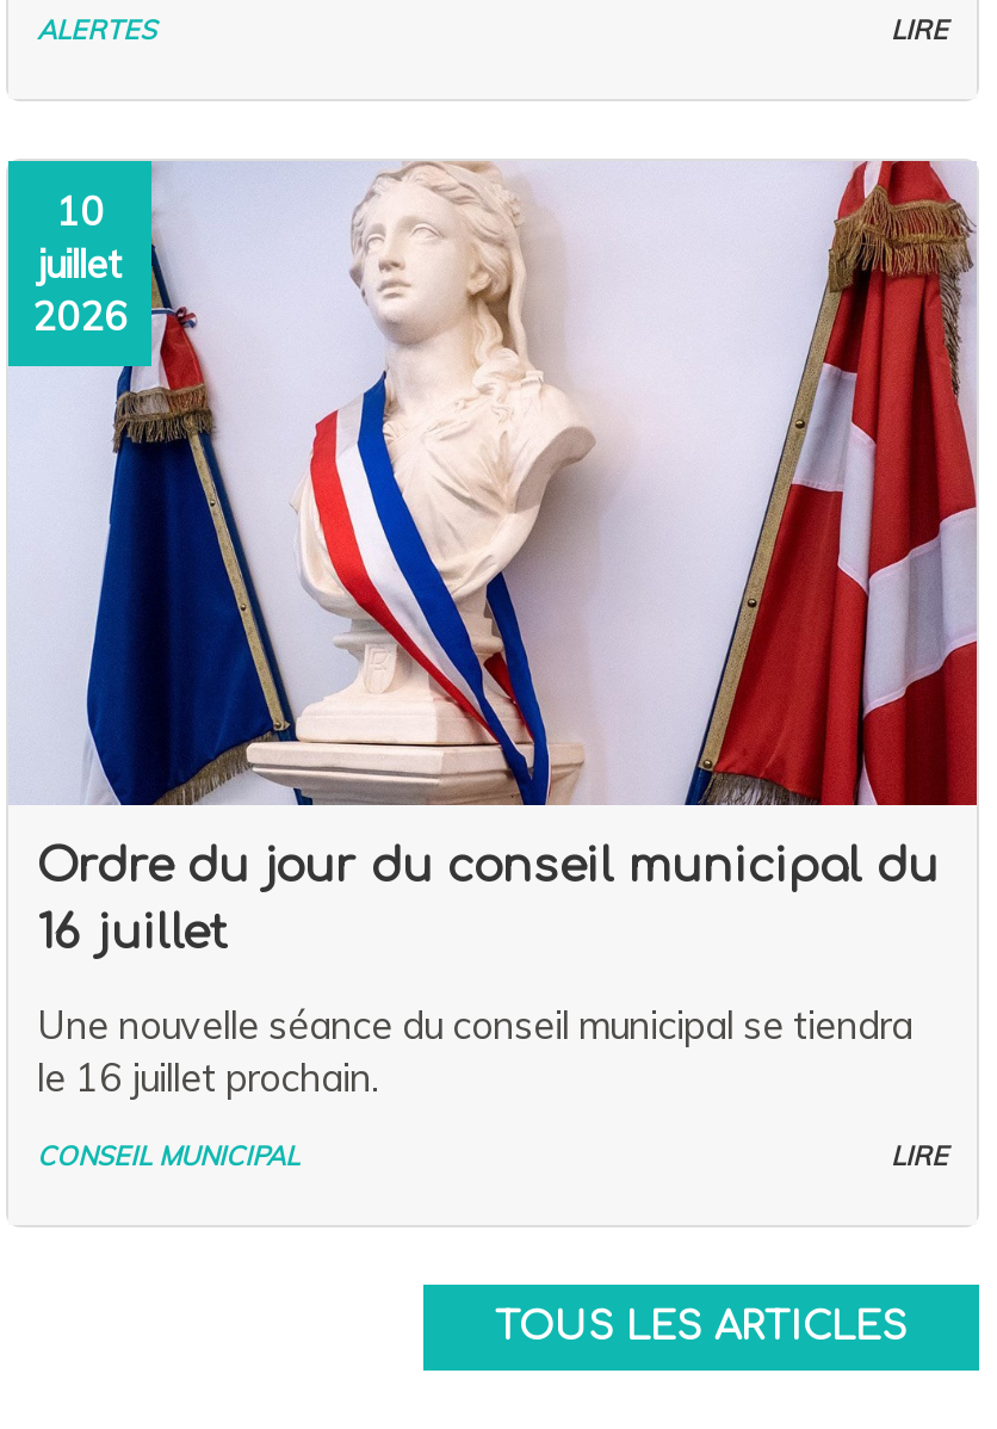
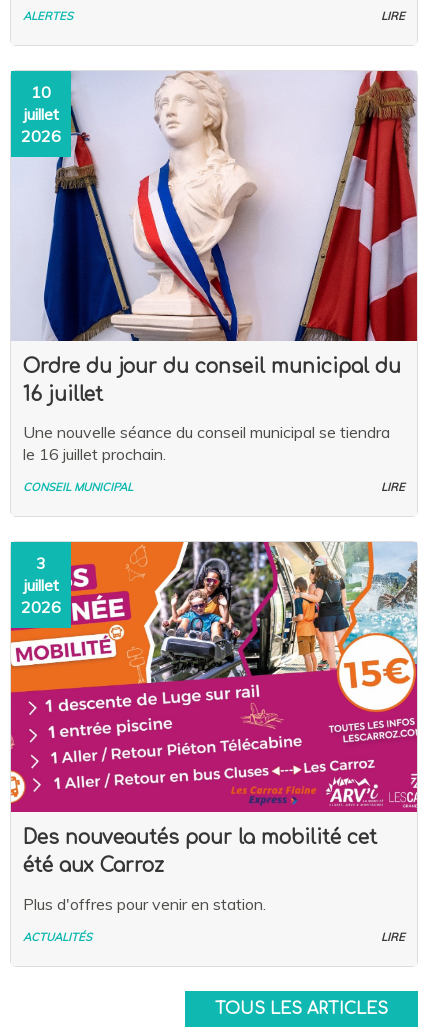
+ [image]
+ 3
+ juillet
+ 2026

+ Des nouveautés pour la mobilité cet
+ été aux Carroz
+ Plus d'offres pour venir en station.
+ ACTUALITÉS
+ LIRE
